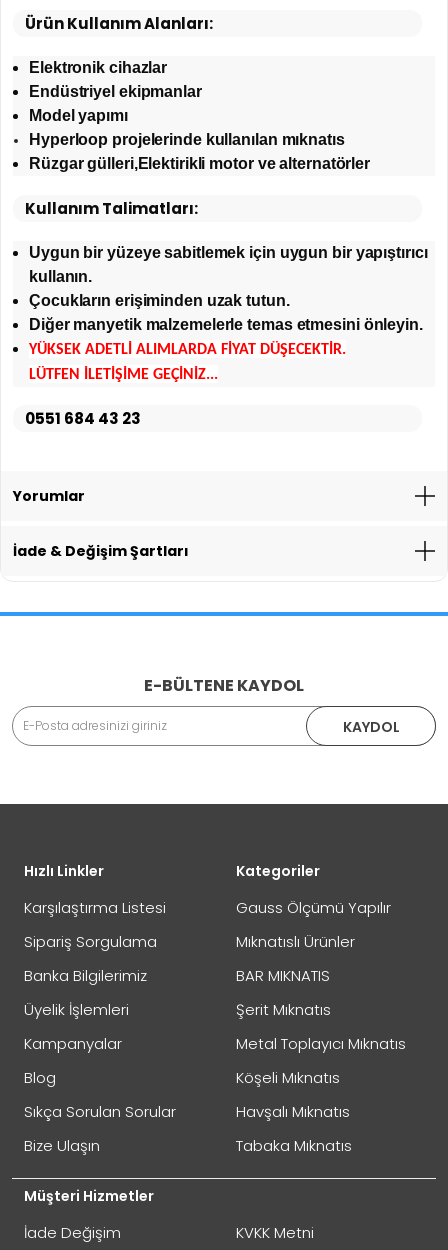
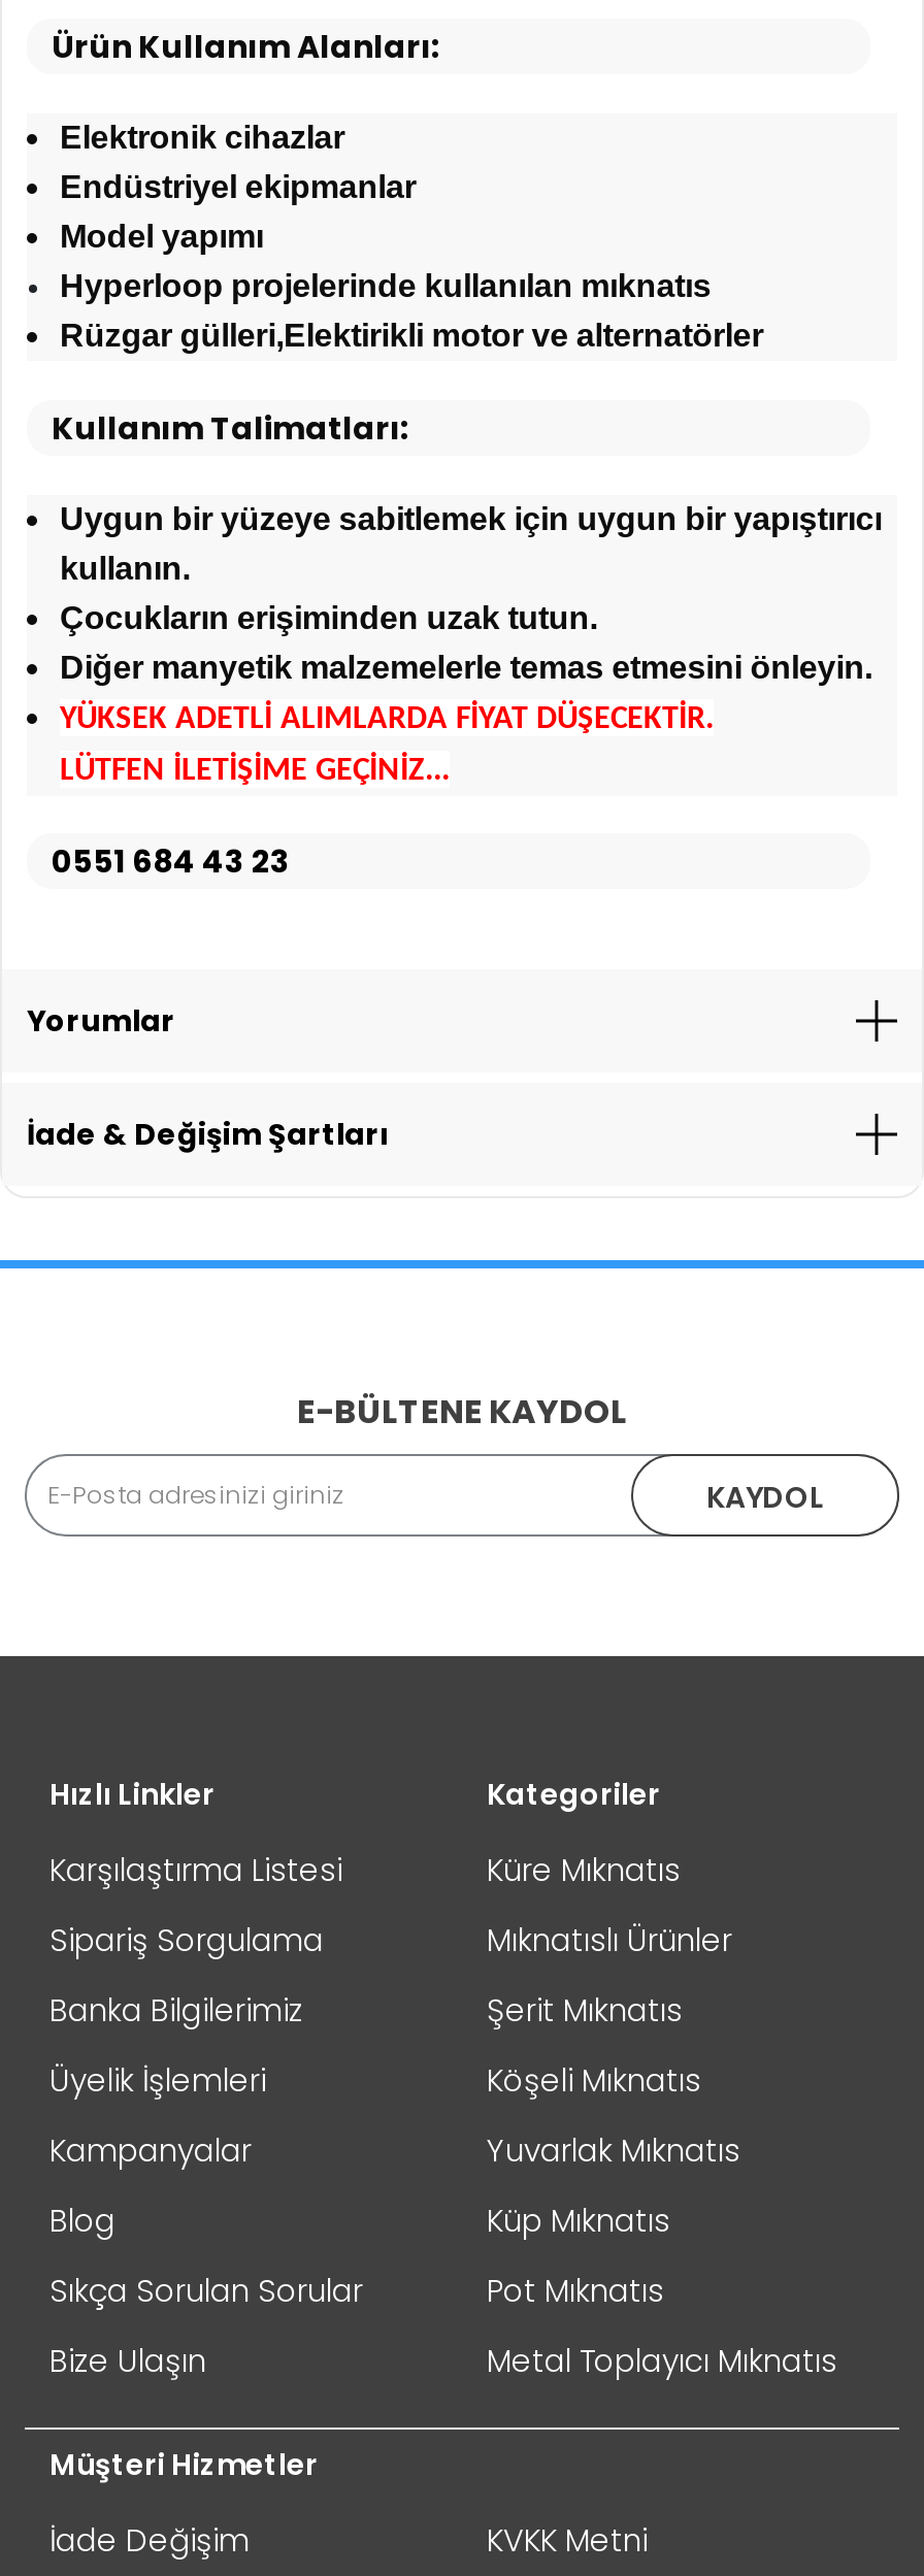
- Gauss Ölçümü Yapılır
+ Küre Mıknatıs

- BAR MIKNATIS

moved up: Şerit Mıknatıs

moved down: Metal Toplayıcı Mıknatıs

+ Yuvarlak Mıknatıs
+ Küp Mıknatıs
+ Pot Mıknatıs

moved up: Köşeli Mıknatıs

- Havşalı Mıknatıs
- Tabaka Mıknatıs
